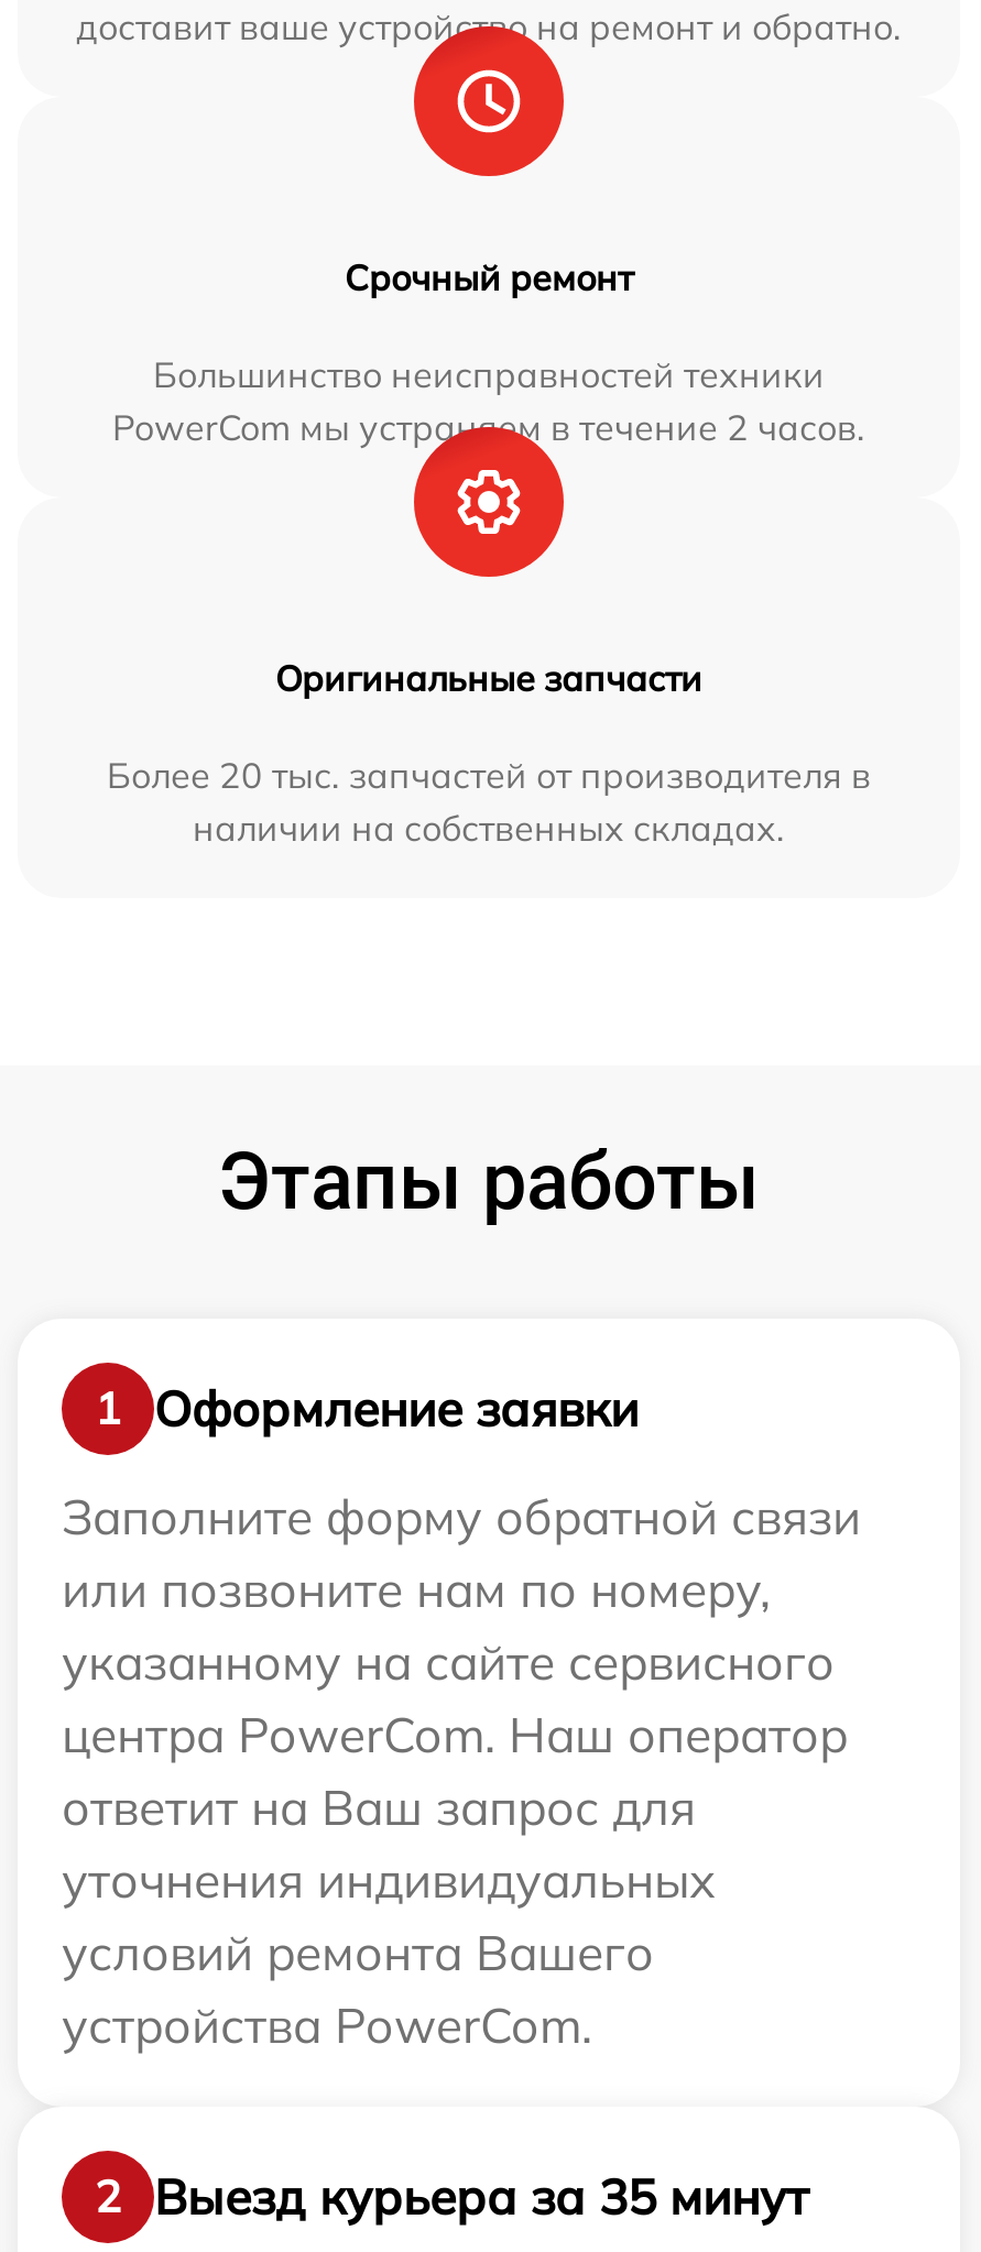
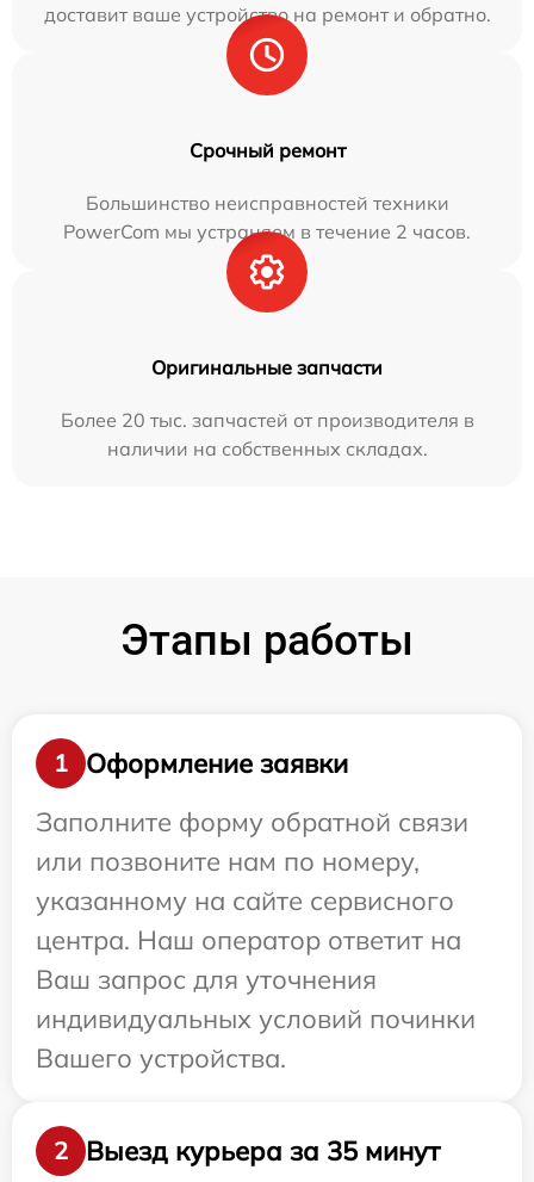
- центра PowerCom. Наш оператор
- ответит на Ваш запрос для
- уточнения индивидуальных
- условий ремонта Вашего
- устройства PowerCom.
+ центра. Наш оператор ответит на
+ Ваш запрос для уточнения
+ индивидуальных условий починки
+ Вашего устройства.
